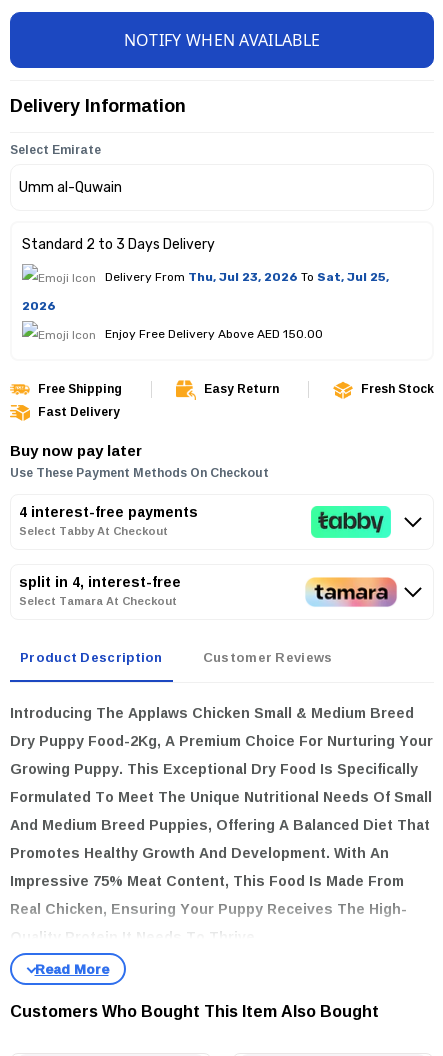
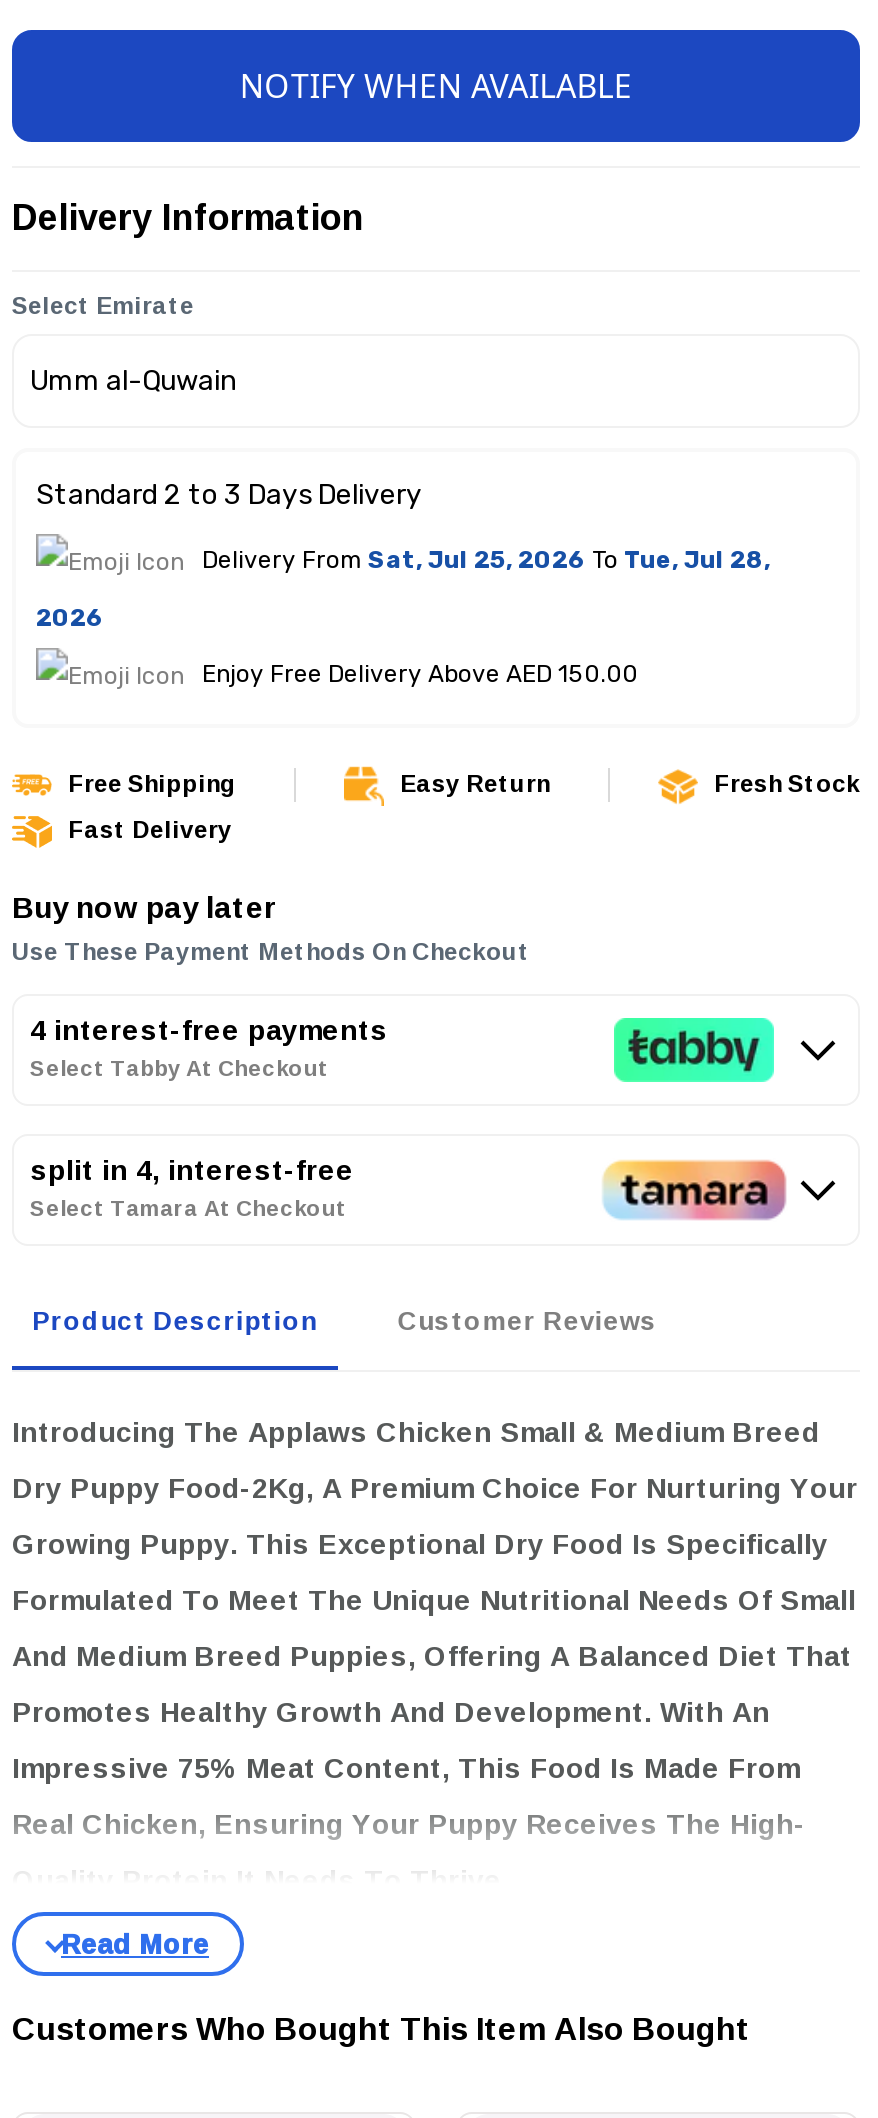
- Delivery From Thu, Jul 23, 2026 To Sat, Jul 25,
+ Delivery From Sat, Jul 25, 2026 To Tue, Jul 28,
